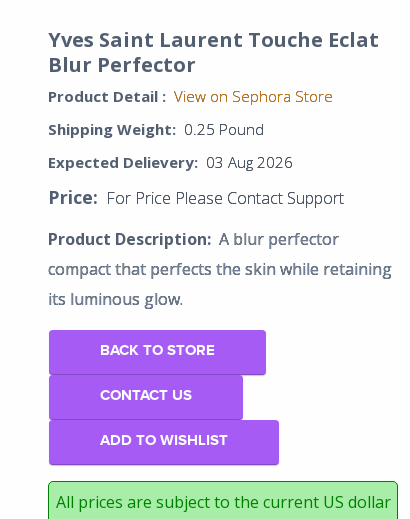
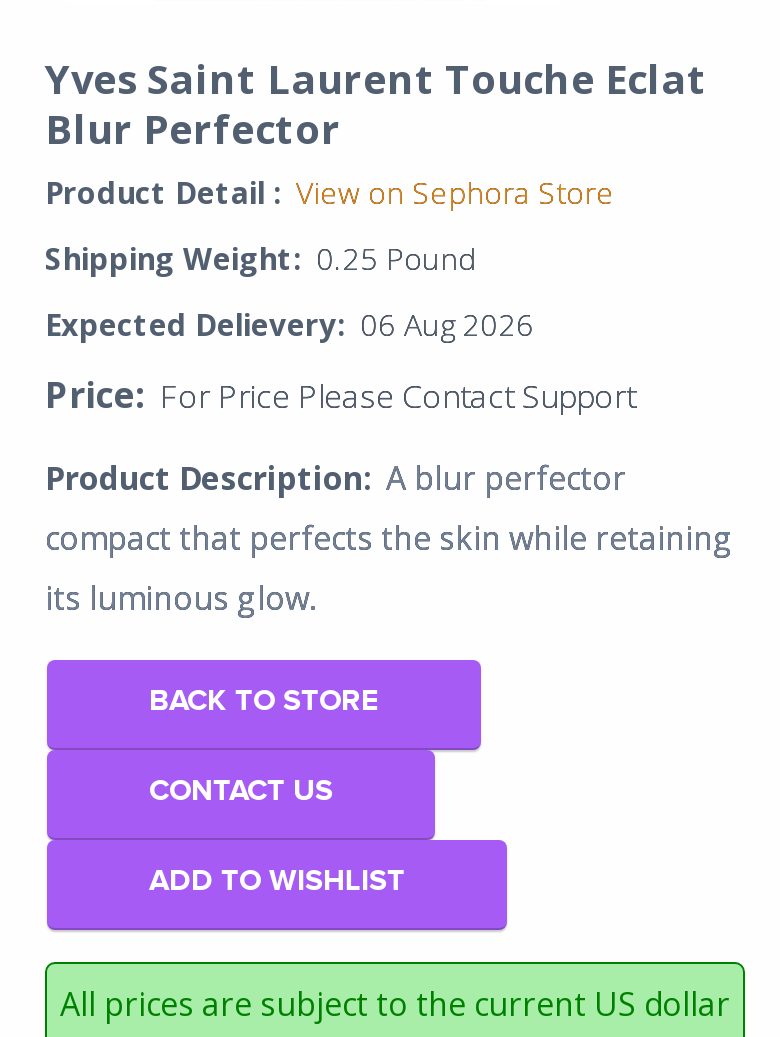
- Expected Delievery: 03 Aug 2026
+ Expected Delievery: 06 Aug 2026
